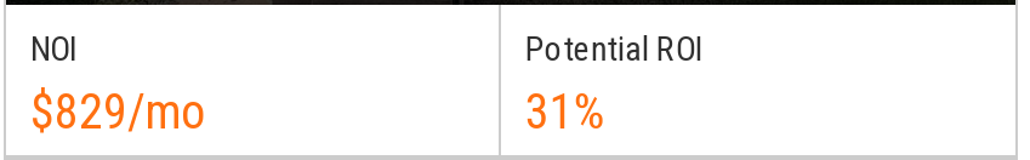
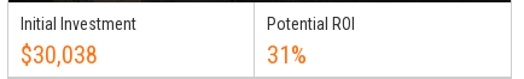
- NOI
- $829/mo
+ Initial Investment
+ $30,038
